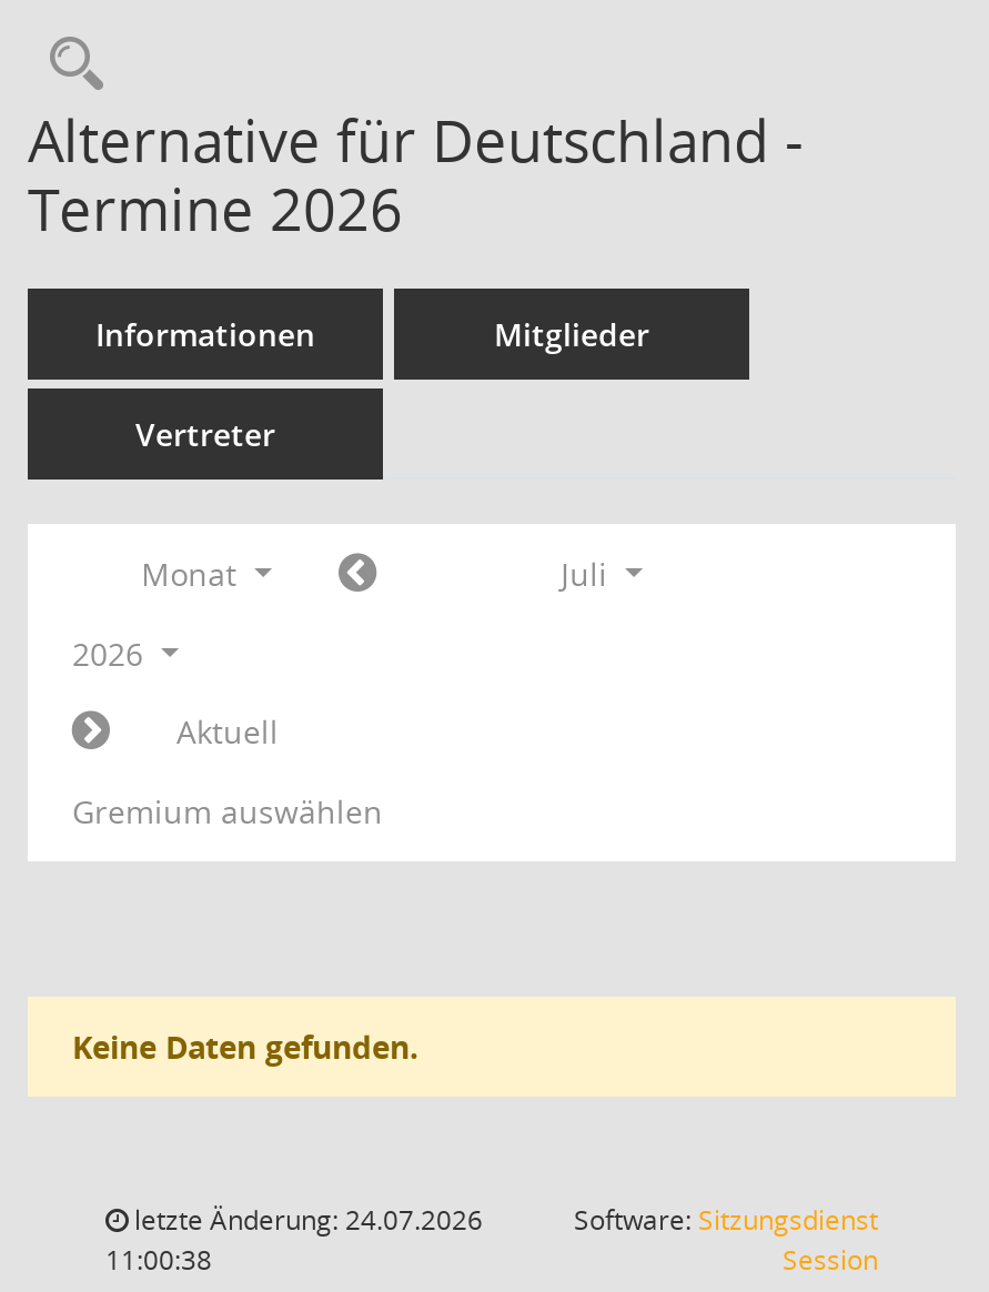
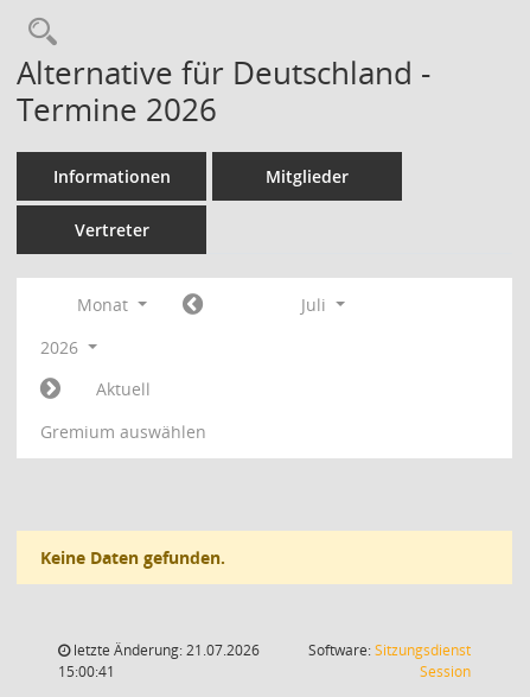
- letzte Änderung: 24.07.2026
+ letzte Änderung: 21.07.2026

- 11:00:38
+ 15:00:41
